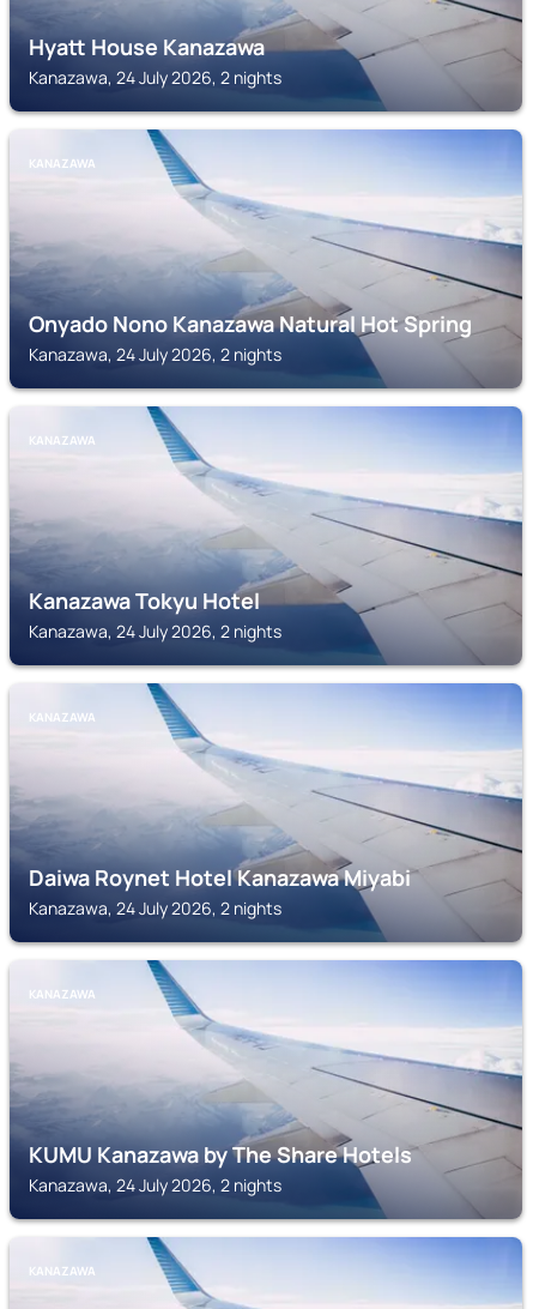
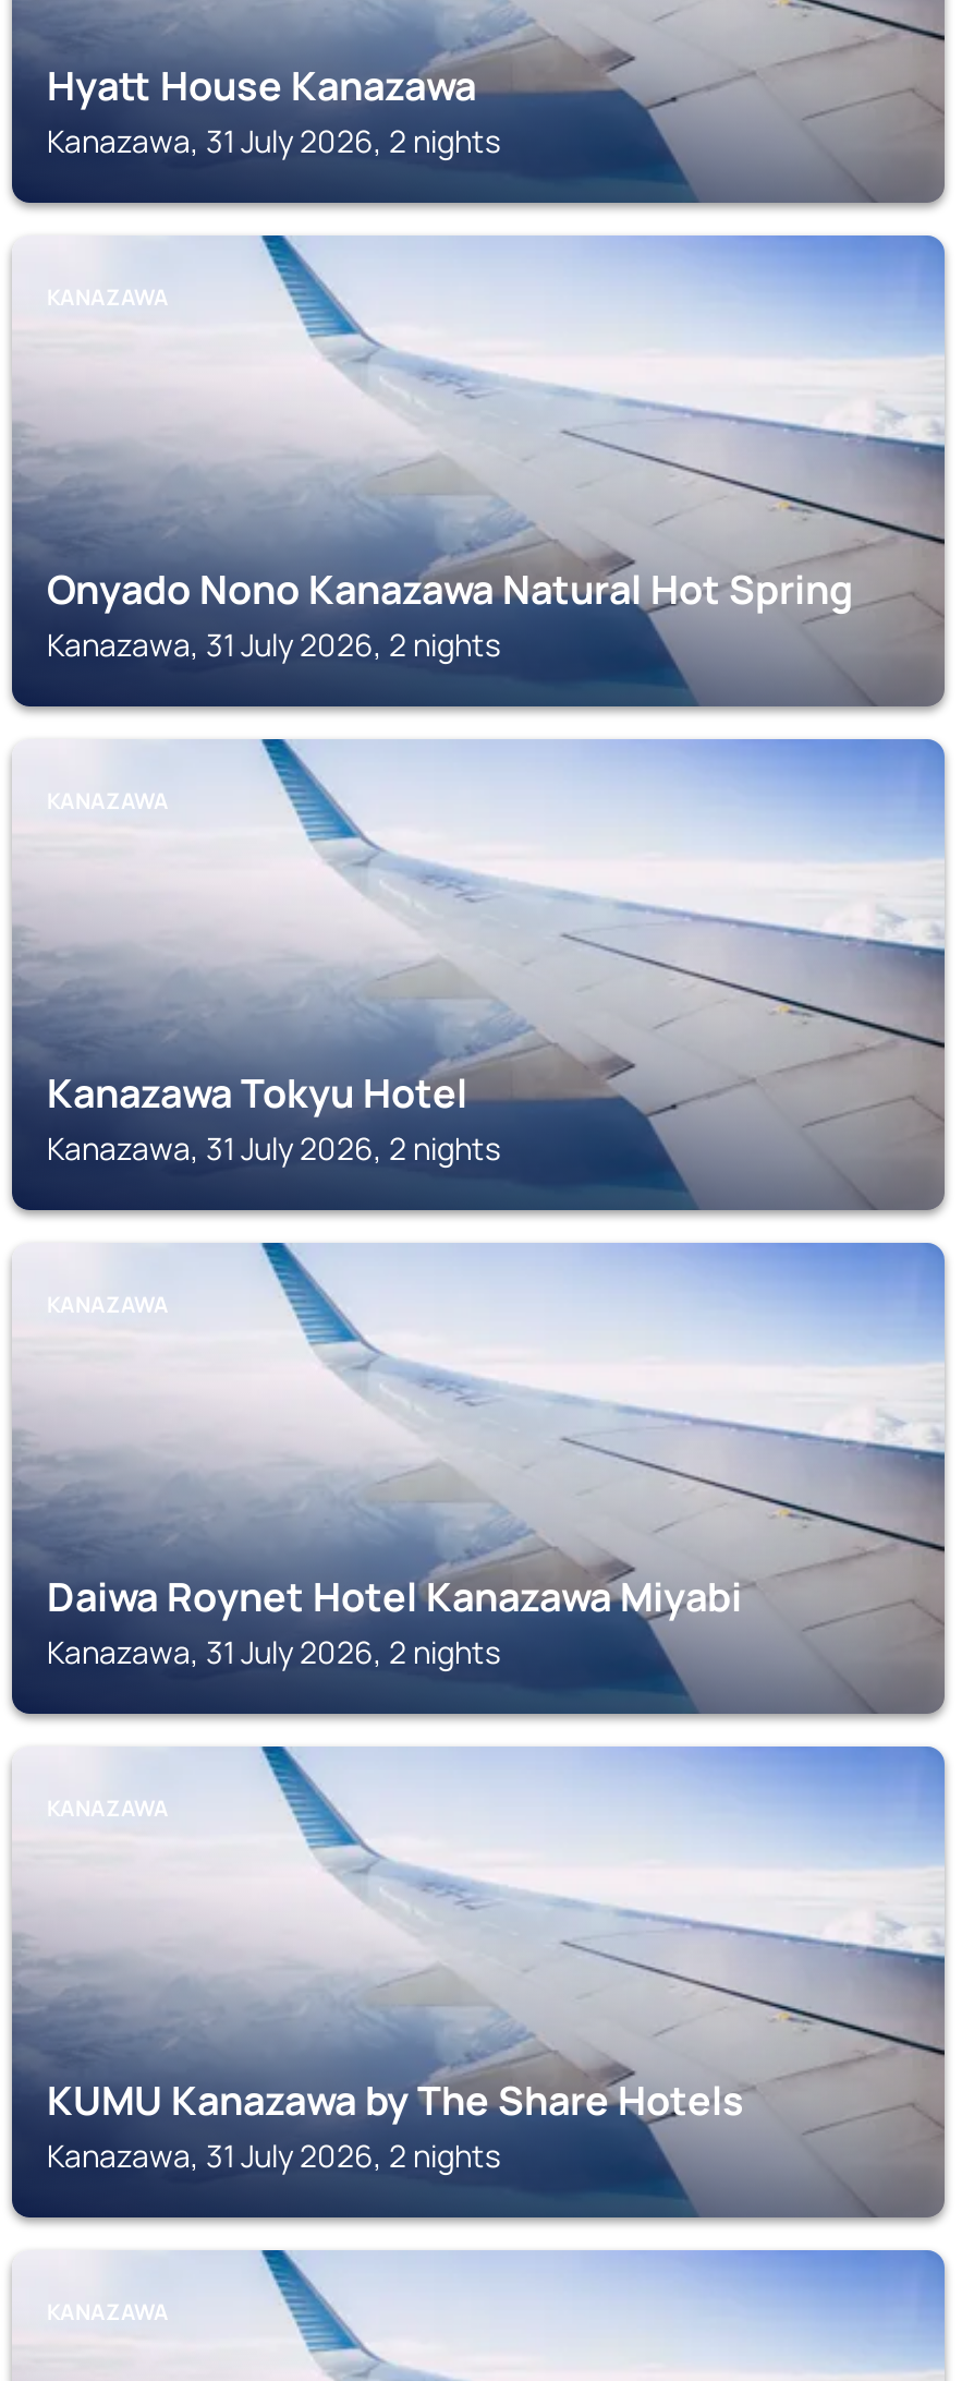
- Kanazawa, 24 July 2026, 2 nights
+ Kanazawa, 31 July 2026, 2 nights

- Kanazawa, 24 July 2026, 2 nights
+ Kanazawa, 31 July 2026, 2 nights

- Kanazawa, 24 July 2026, 2 nights
+ Kanazawa, 31 July 2026, 2 nights

- Kanazawa, 24 July 2026, 2 nights
+ Kanazawa, 31 July 2026, 2 nights

- Kanazawa, 24 July 2026, 2 nights
+ Kanazawa, 31 July 2026, 2 nights
